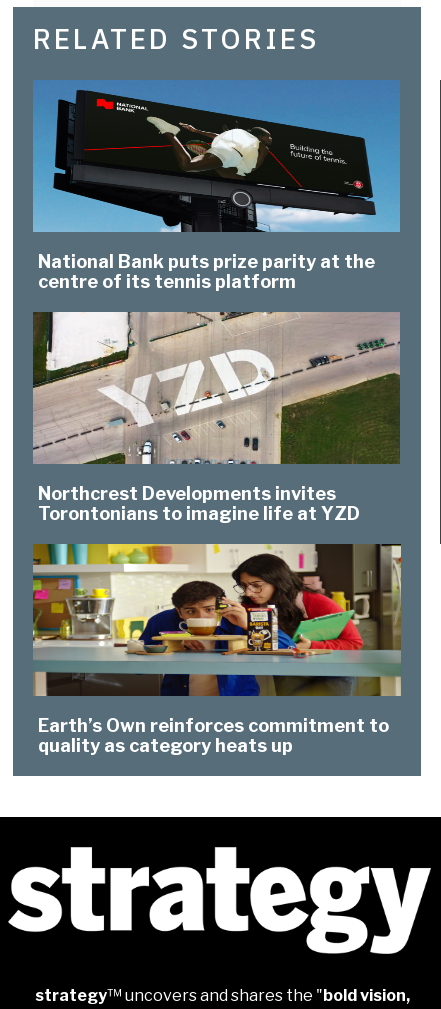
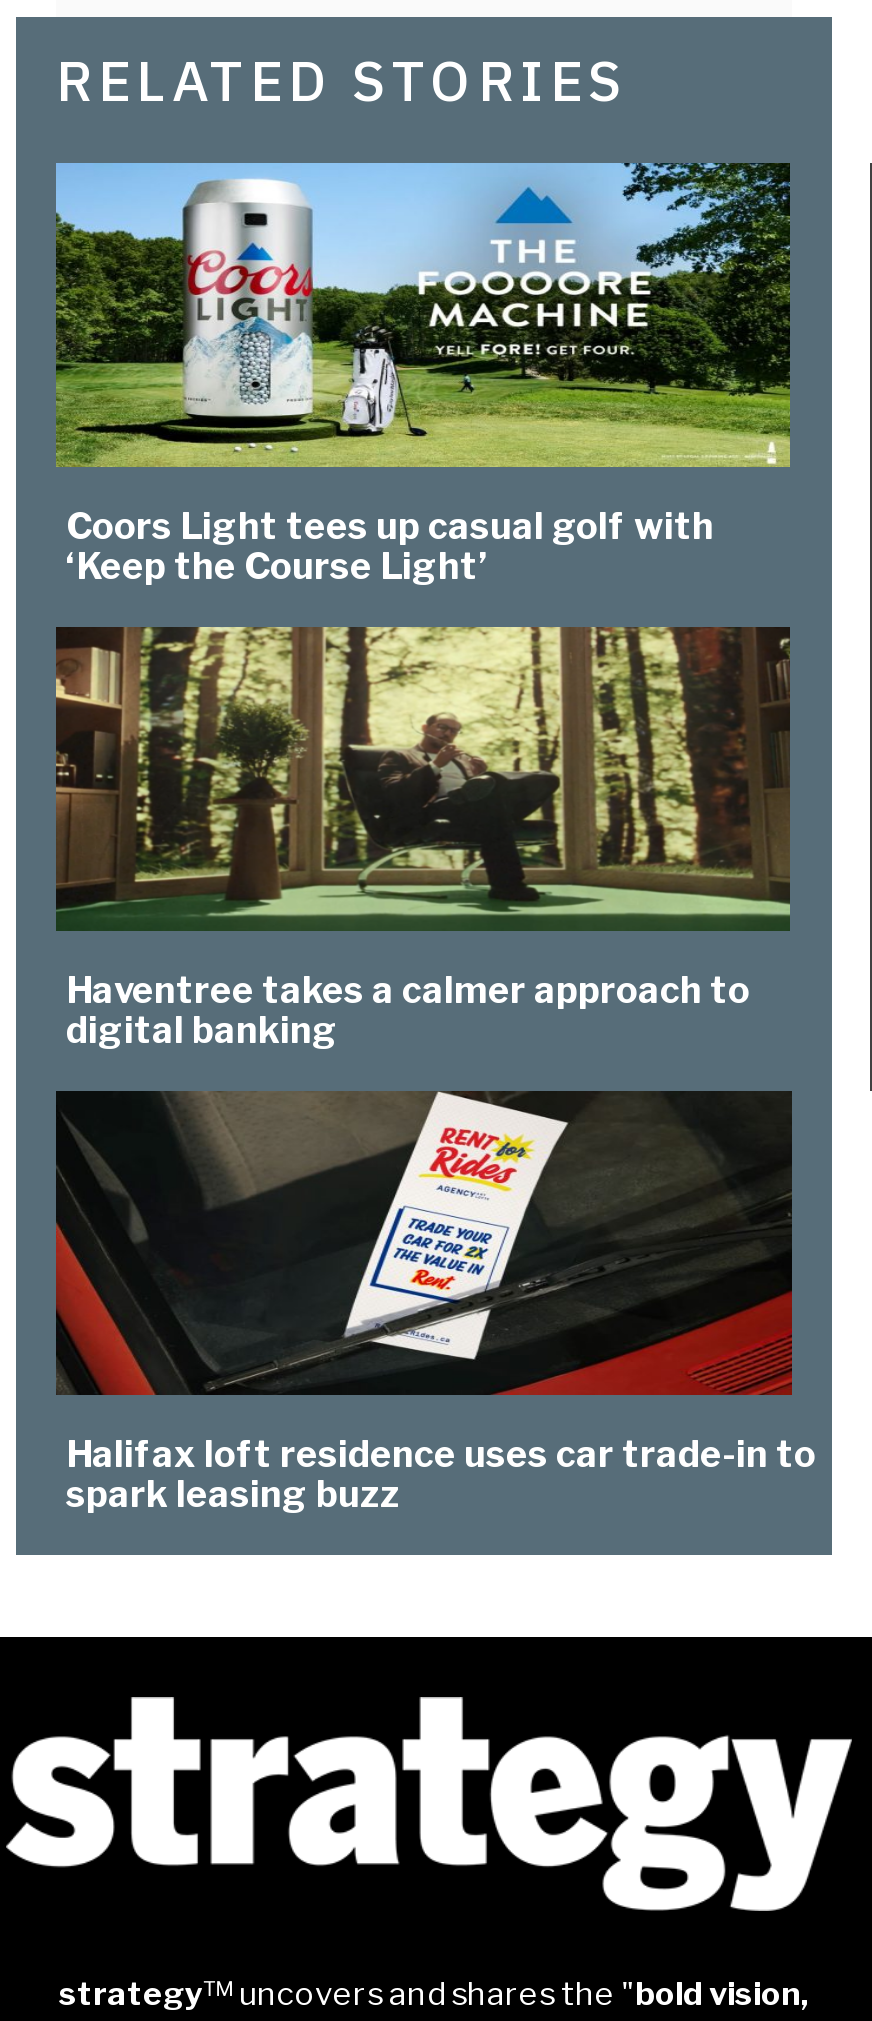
- [image]
- National Bank puts prize parity at the
- centre of its tennis platform
+ [image]
+ Coors Light tees up casual golf with
+ ‘Keep the Course Light’

- [image]
- Northcrest Developments invites
- Torontonians to imagine life at YZD
+ [image]
+ Haventree takes a calmer approach to
+ digital banking

- [image]
- Earth’s Own reinforces commitment to
- quality as category heats up
+ [image]
+ Halifax loft residence uses car trade-in to
+ spark leasing buzz
